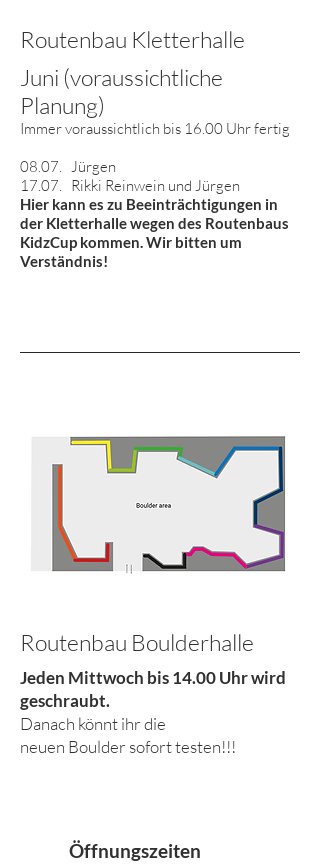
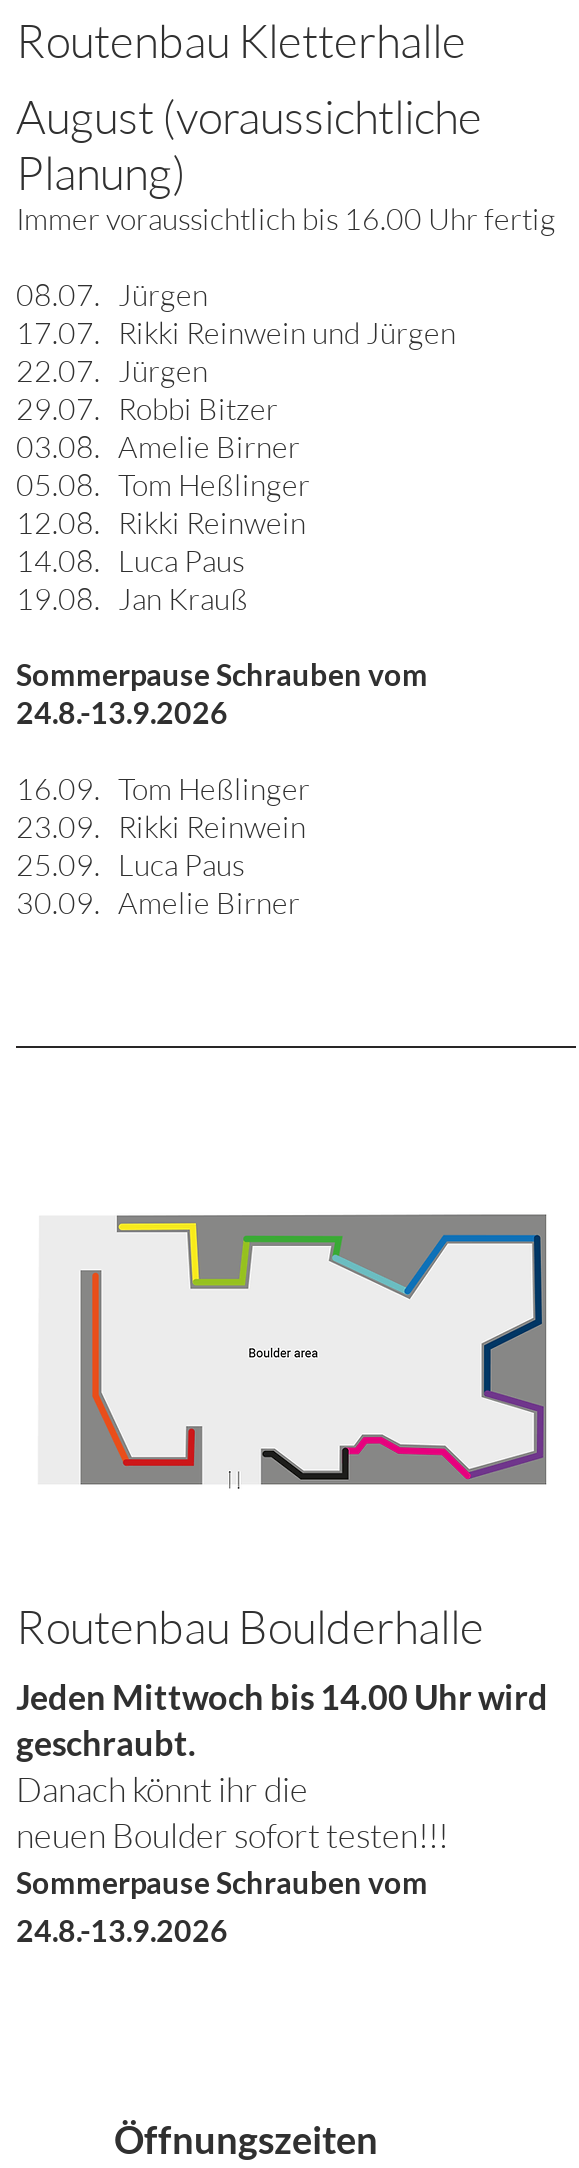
- Juni (voraussichtliche
+ August (voraussichtliche

- Hier kann es zu Beeinträchtigungen in
- der Kletterhalle wegen des Routenbaus
- KidzCup kommen. Wir bitten um
- Verständnis!
+ 22.07. Jürgen
+ 29.07. Robbi Bitzer
+ 03.08. Amelie Birner
+ 05.08. Tom Heßlinger
+ 12.08. Rikki Reinwein
+ 14.08. Luca Paus
+ 19.08. Jan Krauß
+ Sommerpause Schrauben vom
+ 24.8.-13.9.2026
+ 16.09. Tom Heßlinger
+ 23.09. Rikki Reinwein
+ 25.09. Luca Paus
+ 30.09. Amelie Birner

+ Sommerpause Schrauben vom
+ 24.8.-13.9.2026
